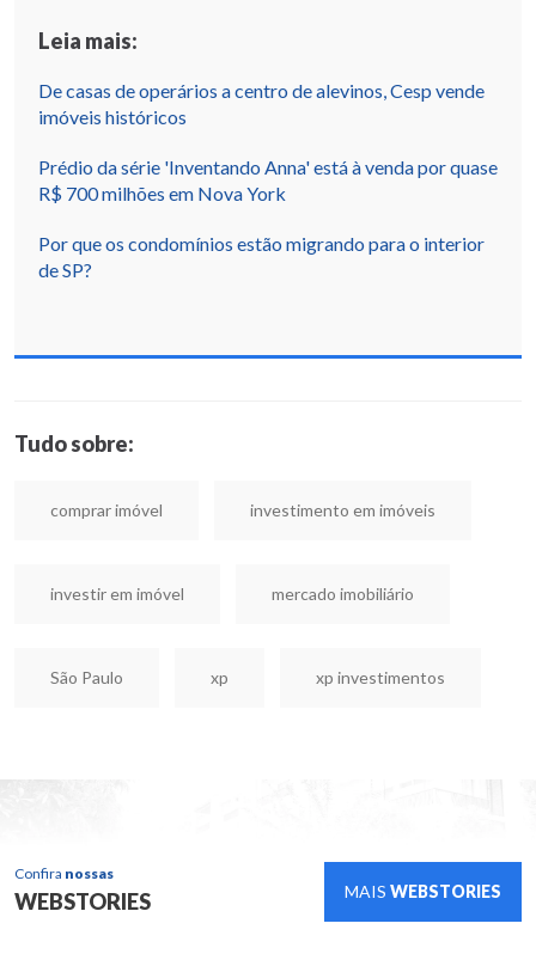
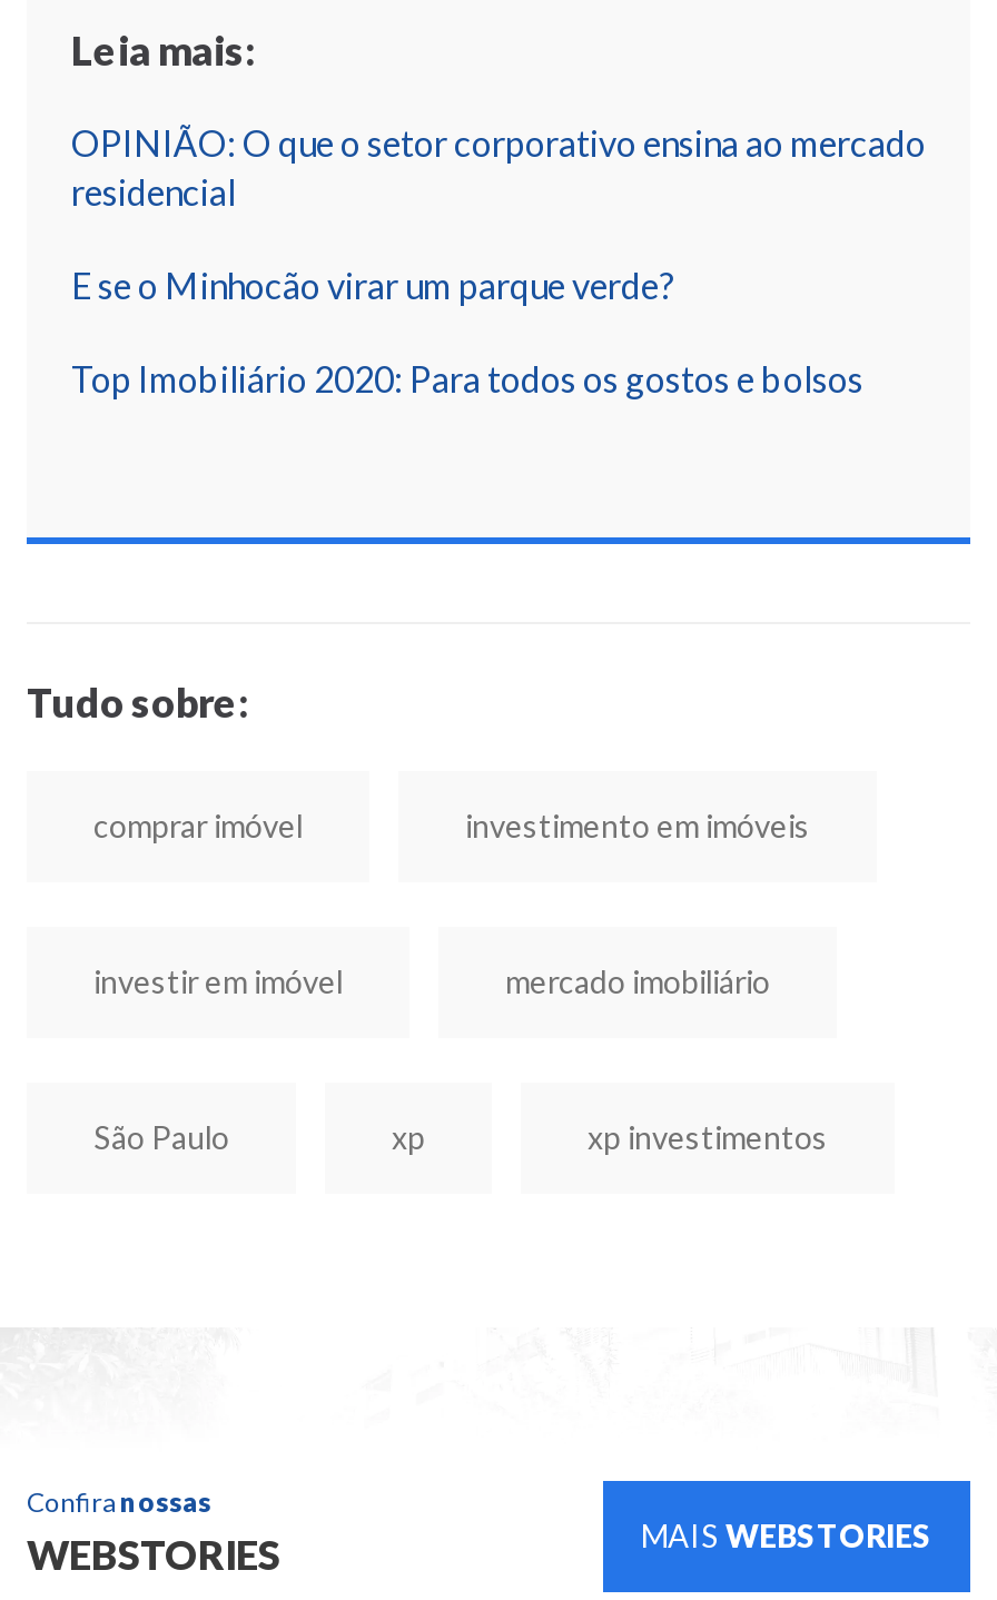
- De casas de operários a centro de alevinos, Cesp vende
- imóveis históricos
+ OPINIÃO: O que o setor corporativo ensina ao mercado
+ residencial

- Prédio da série 'Inventando Anna' está à venda por quase
- R$ 700 milhões em Nova York
+ E se o Minhocão virar um parque verde?

- Por que os condomínios estão migrando para o interior
- de SP?
+ Top Imobiliário 2020: Para todos os gostos e bolsos
